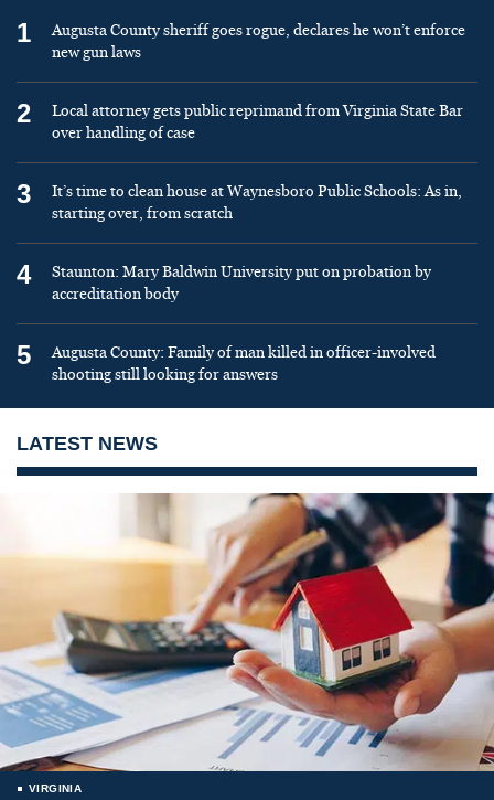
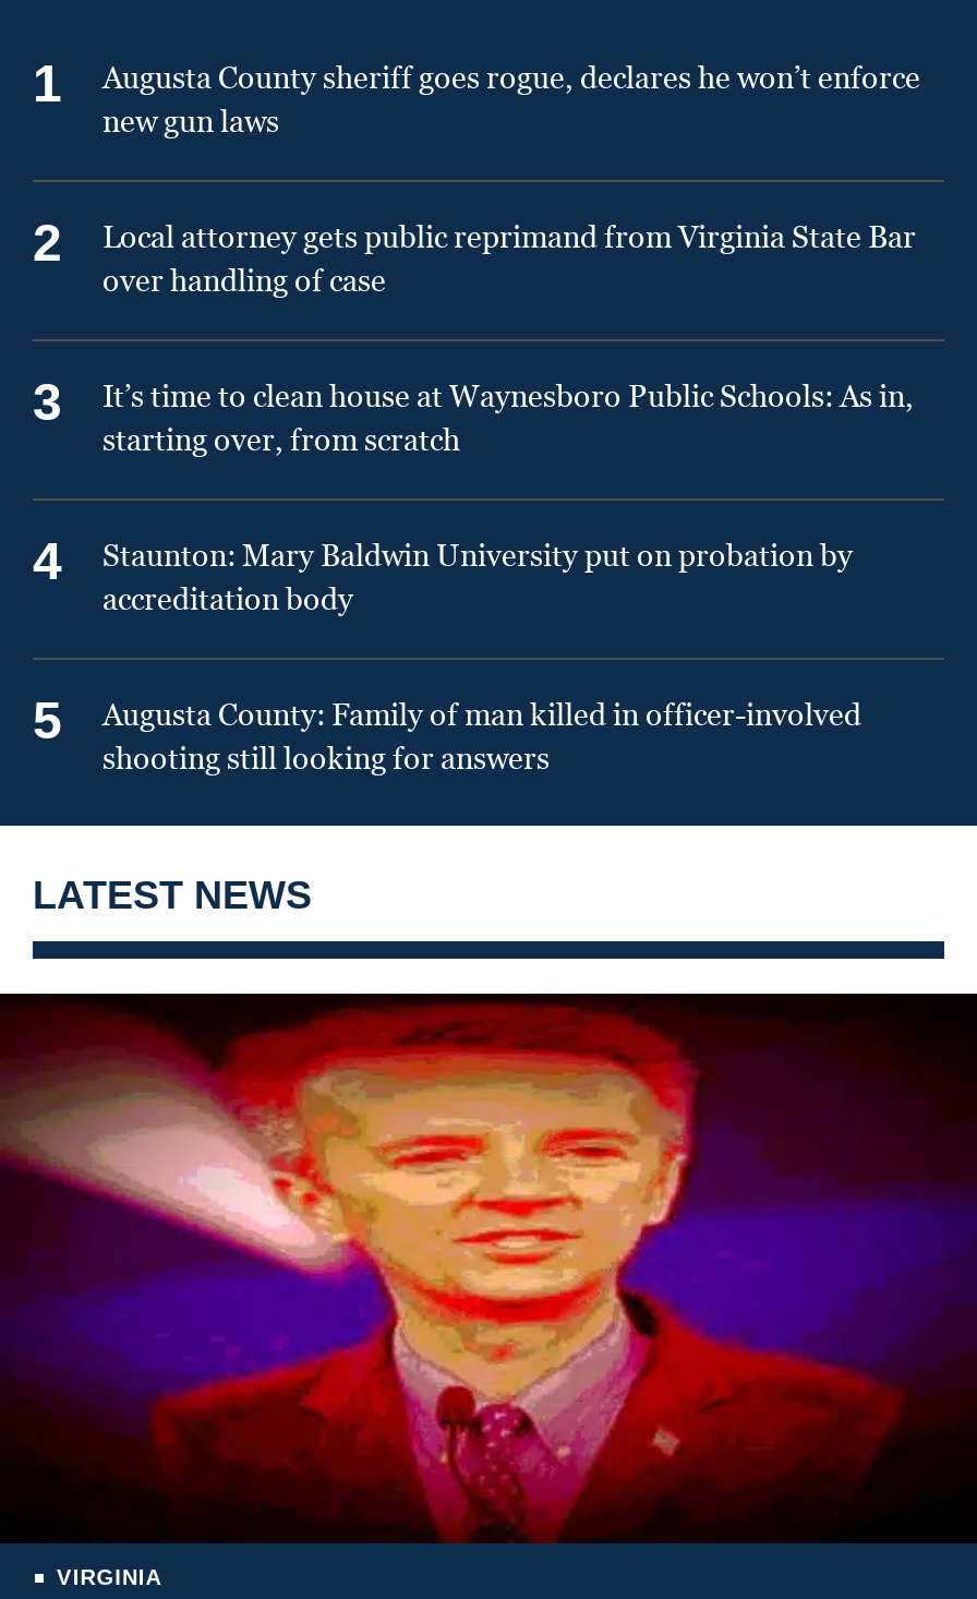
- [image]
+ [image]
